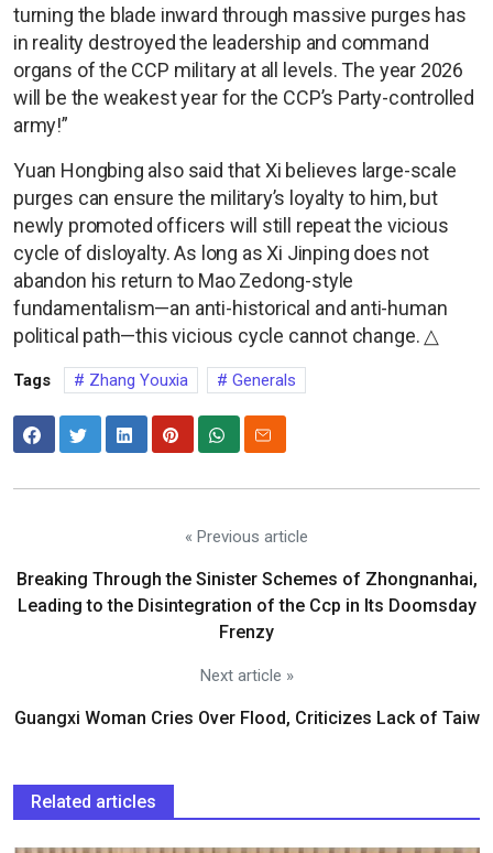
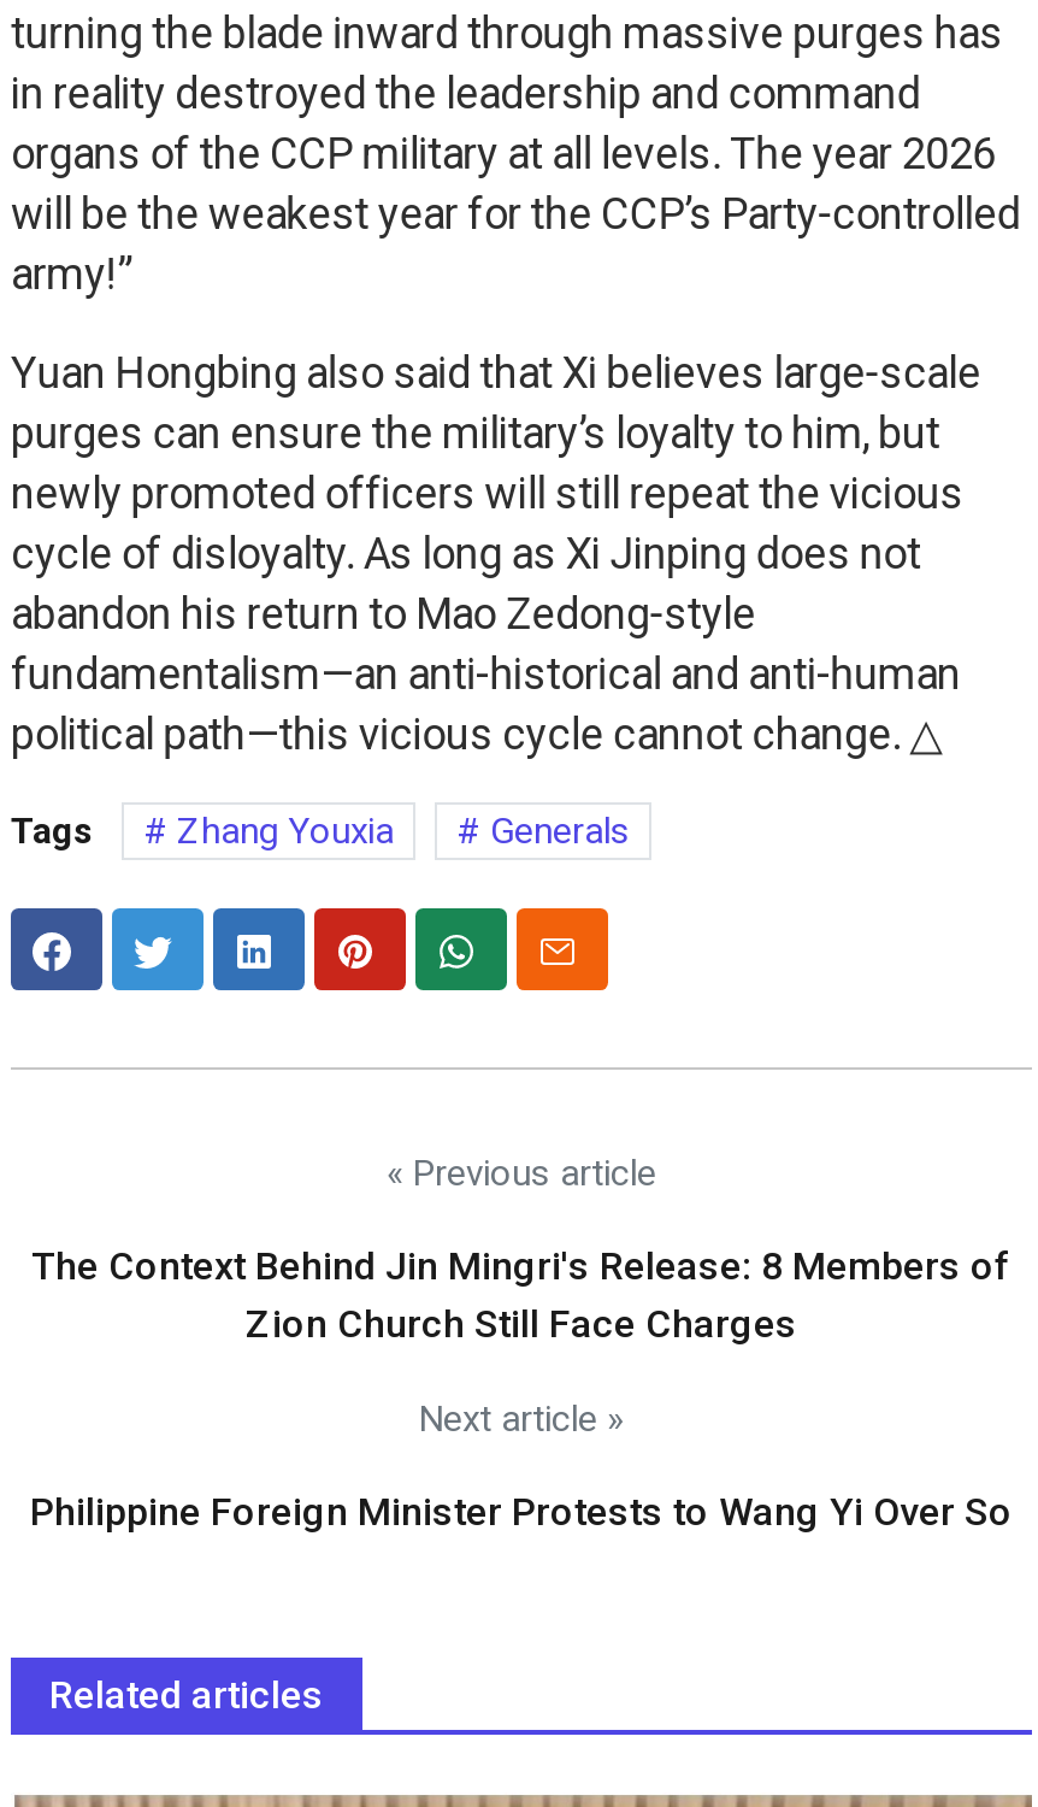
- Breaking Through the Sinister Schemes of Zhongnanhai,
- Leading to the Disintegration of the Ccp in Its Doomsday
- Frenzy
+ The Context Behind Jin Mingri's Release: 8 Members of
+ Zion Church Still Face Charges

- Guangxi Woman Cries Over Flood, Criticizes Lack of Taiw
+ Philippine Foreign Minister Protests to Wang Yi Over So
